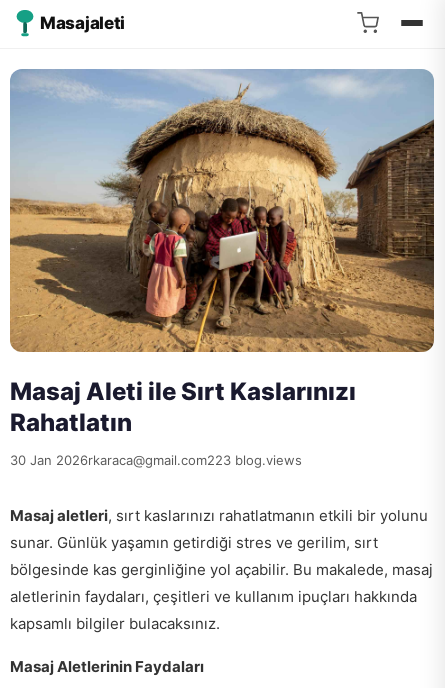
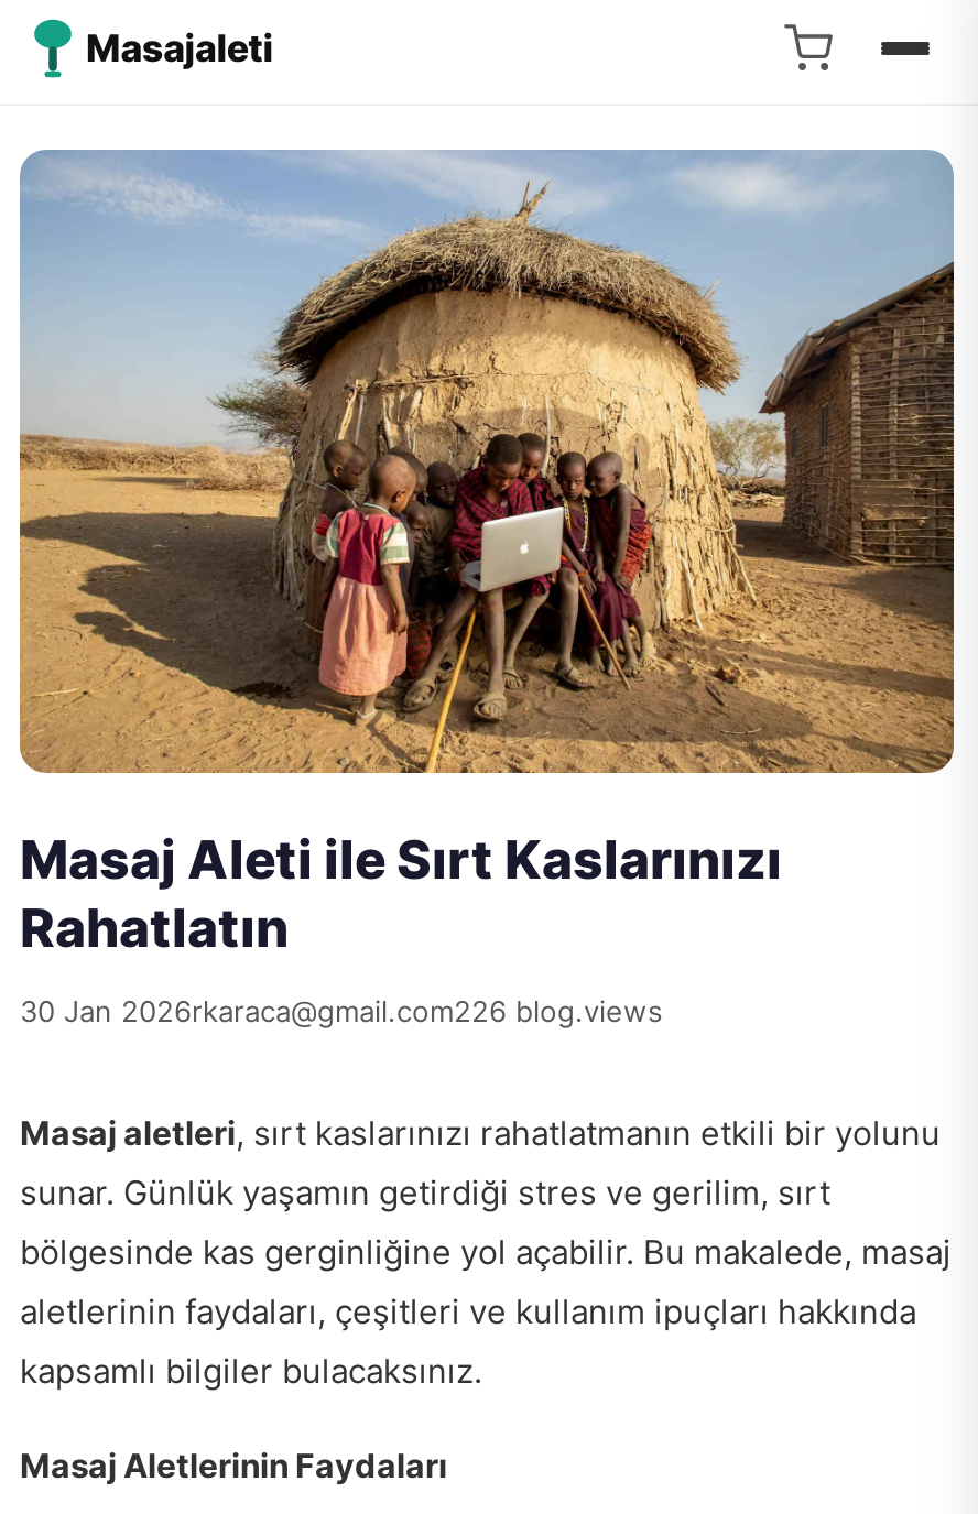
- 30 Jan 2026rkaraca@gmail.com223 blog.views
+ 30 Jan 2026rkaraca@gmail.com226 blog.views
